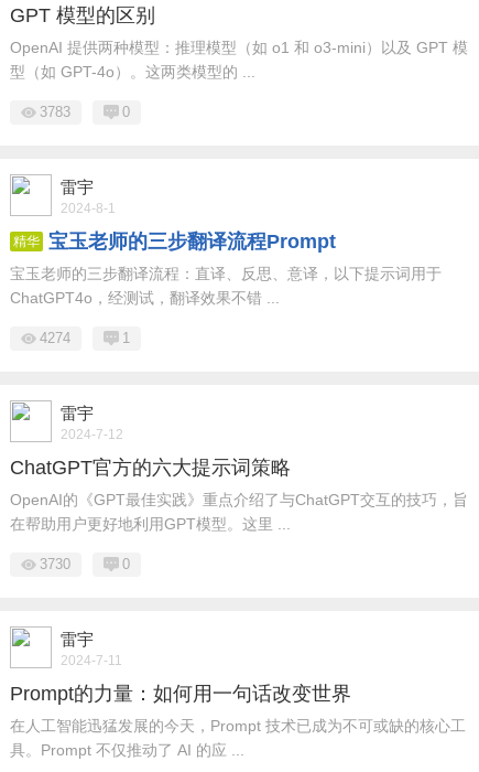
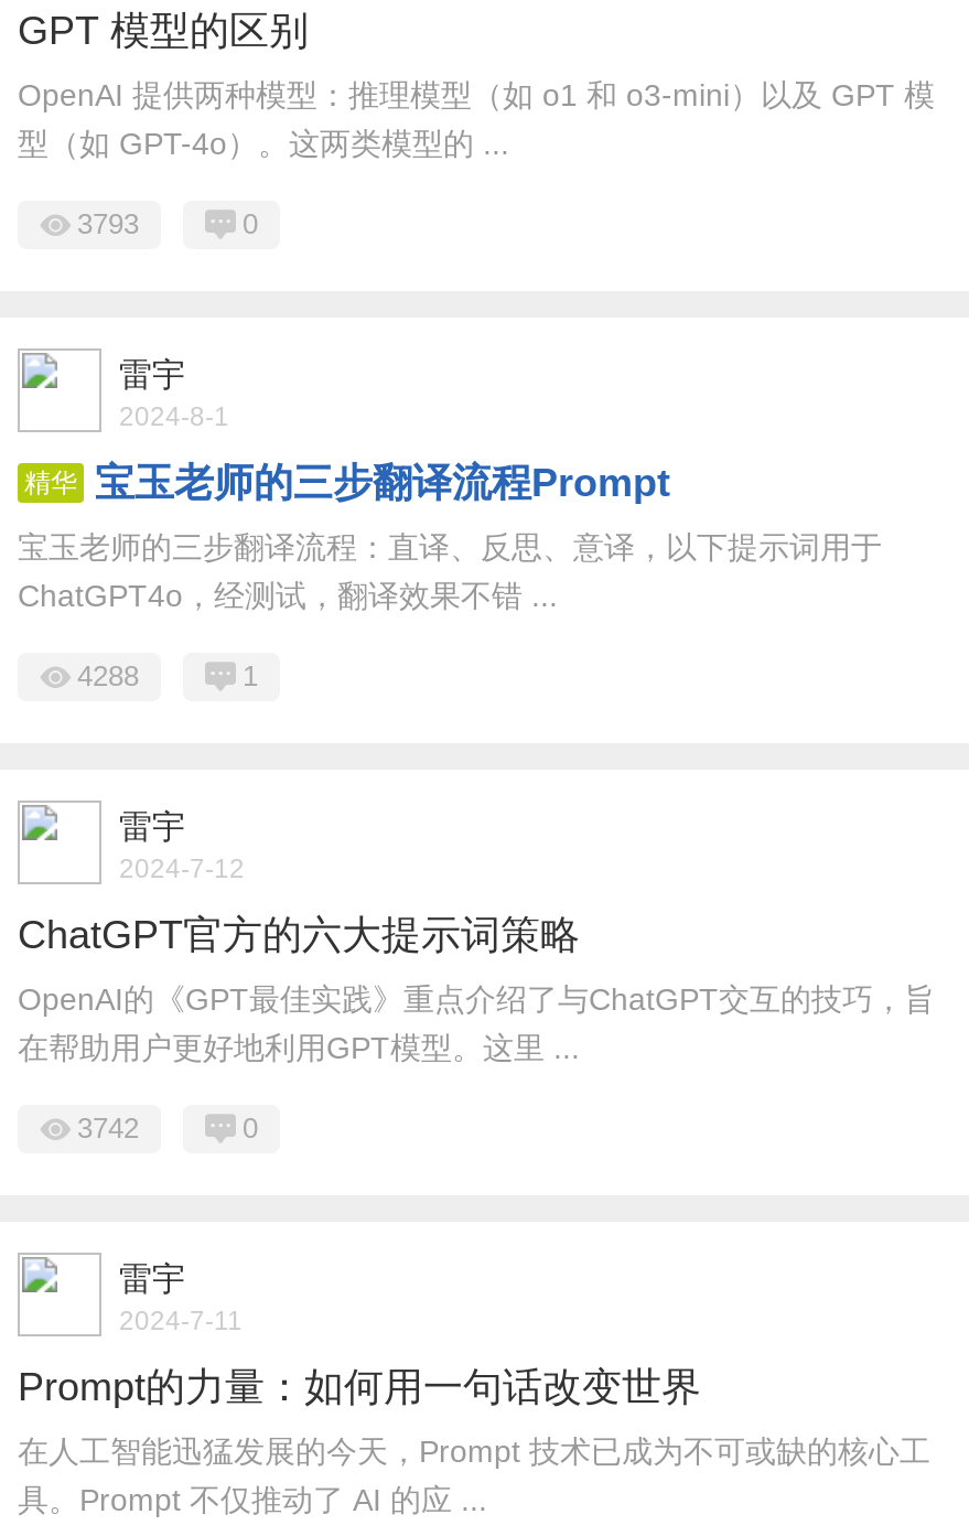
- 3783
+ 3793

- 4274
+ 4288

- 3730
+ 3742
